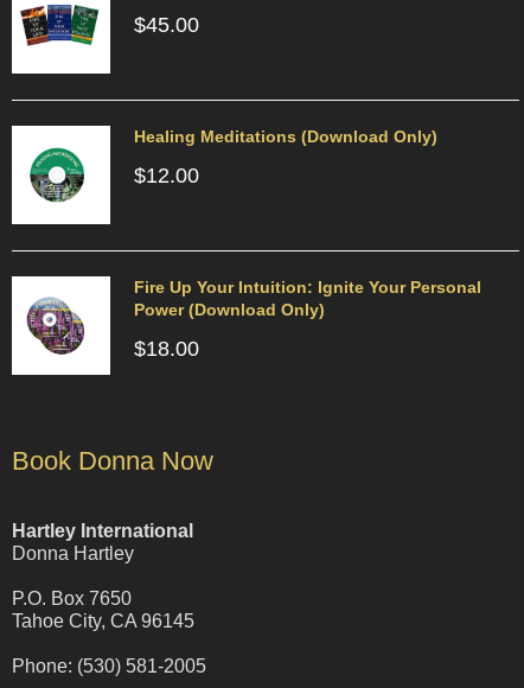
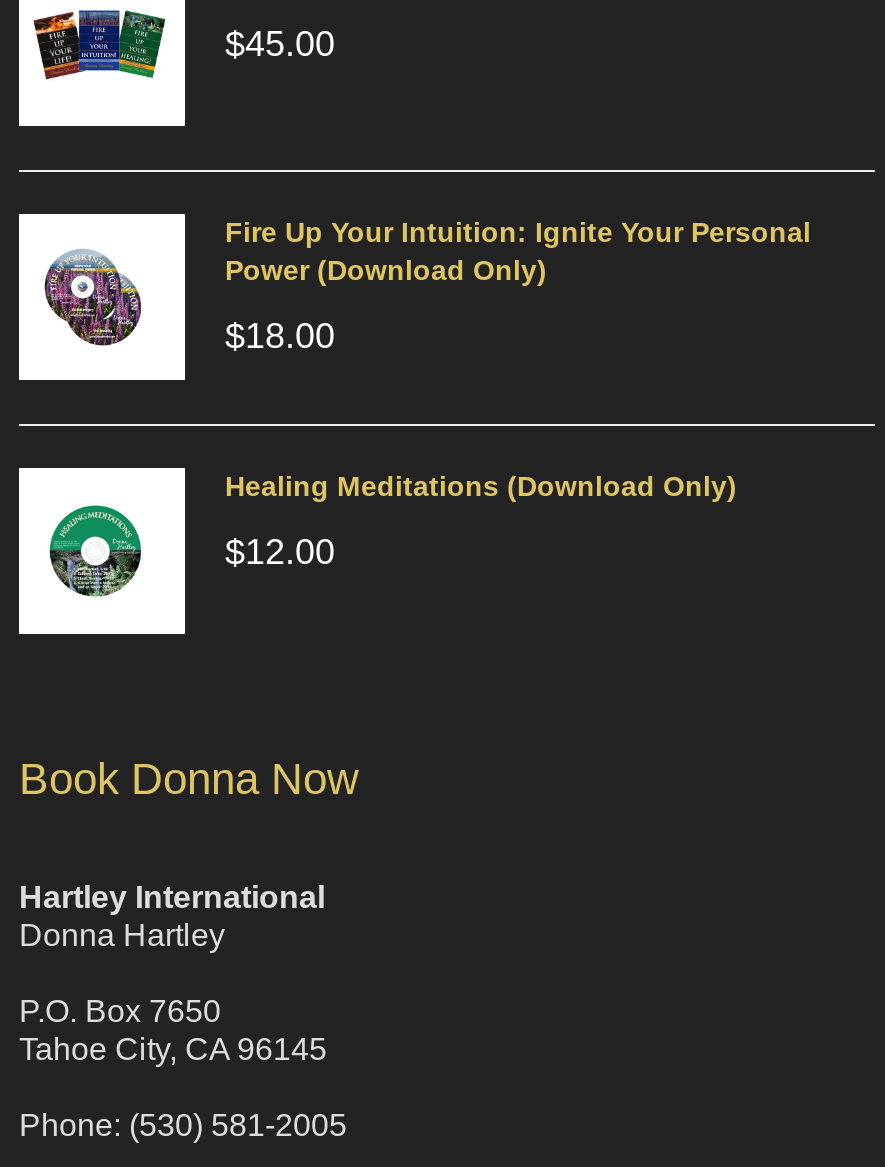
moved down: Healing Meditations (Download Only) | $12.00

moved up: Fire Up Your Intuition: Ignite Your Personal | Power (Download Only) | $18.00
